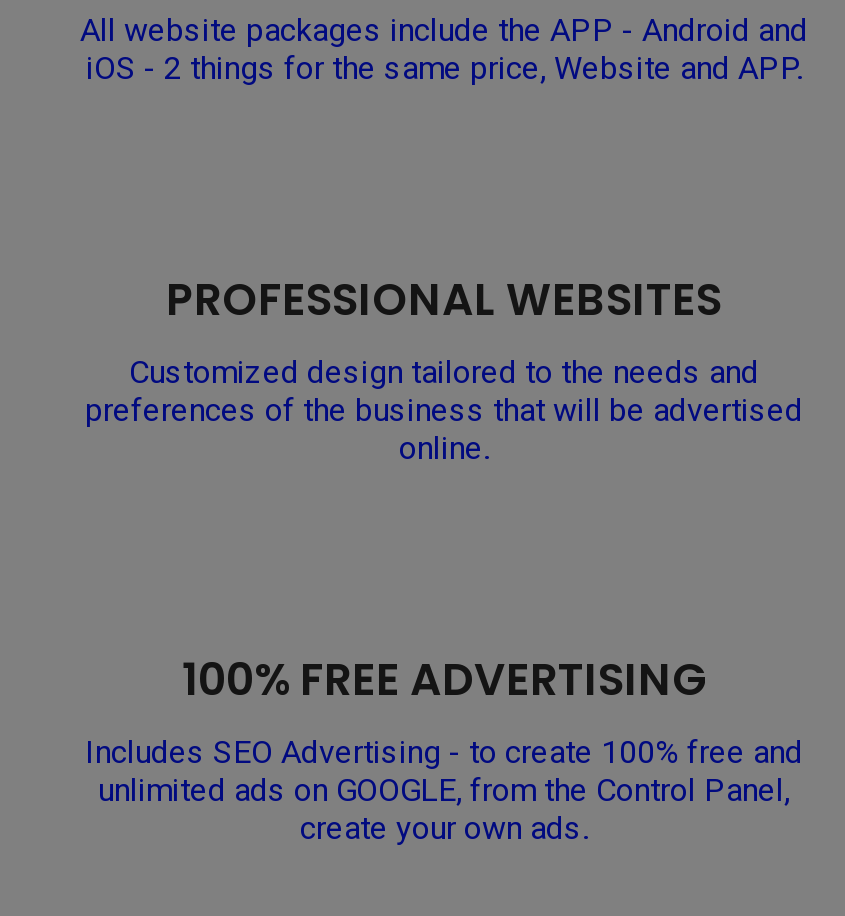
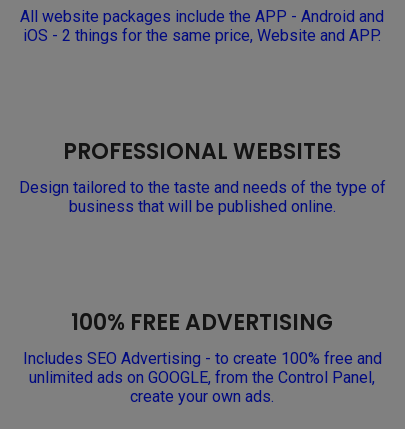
- Customized design tailored to the needs and
- preferences of the business that will be advertised
- online.
+ Design tailored to the taste and needs of the type of
+ business that will be published online.
